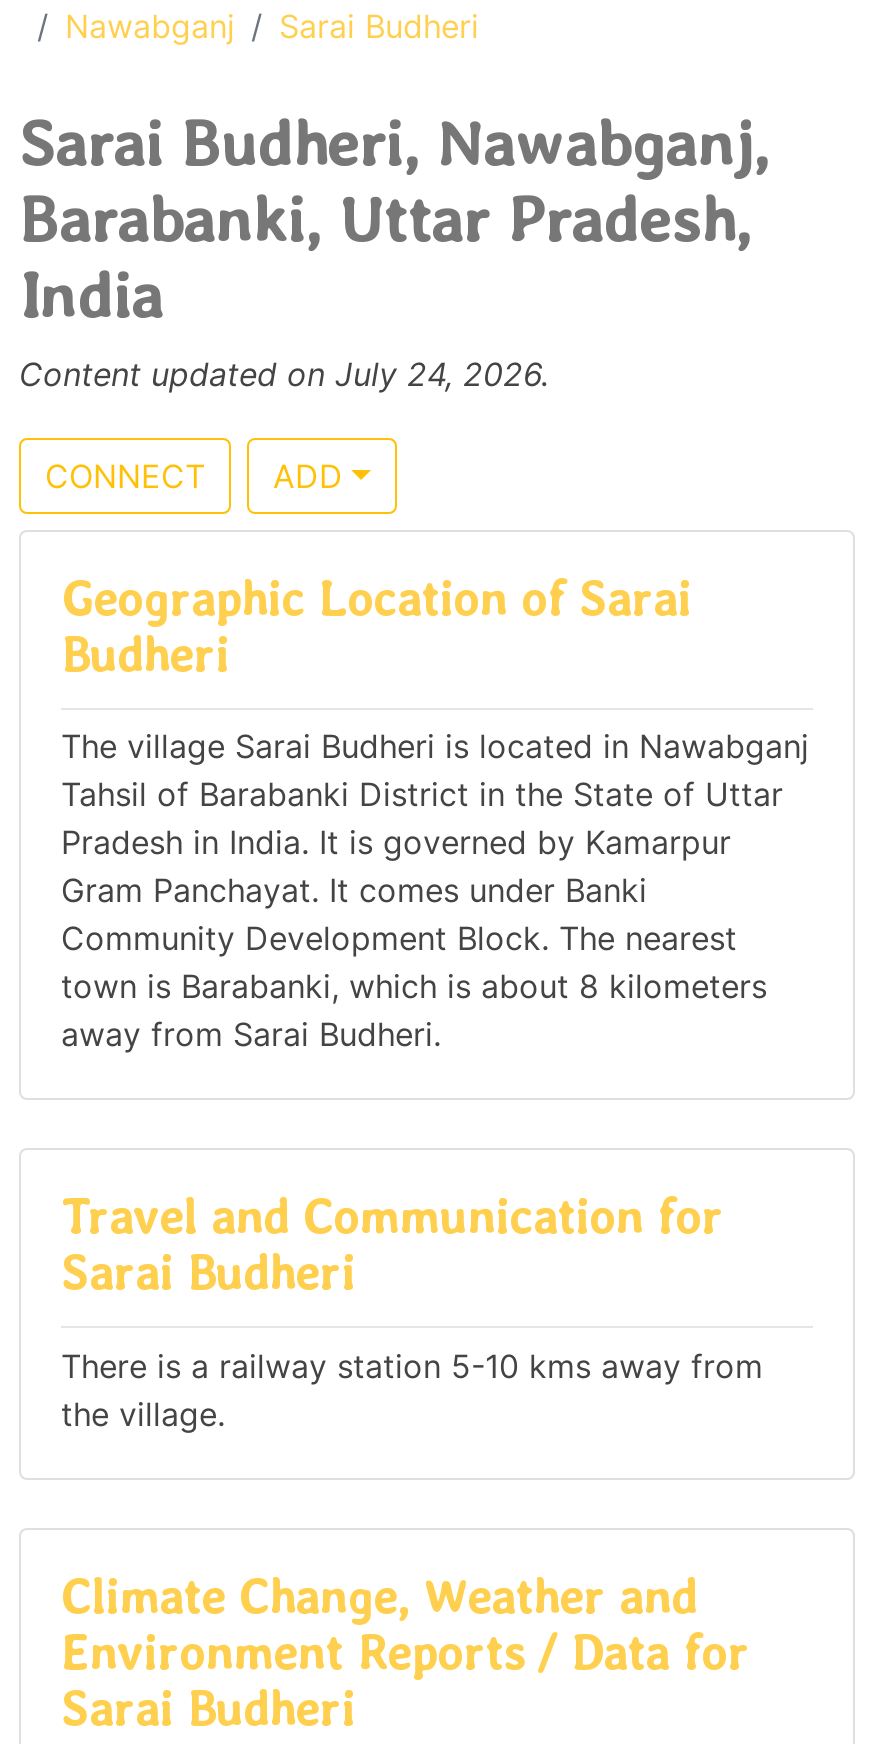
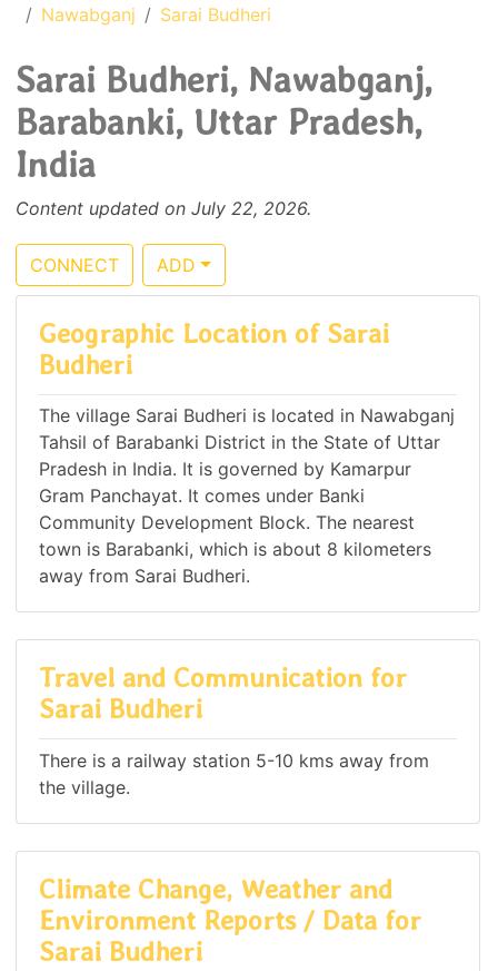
- Content updated on July 24, 2026.
+ Content updated on July 22, 2026.
